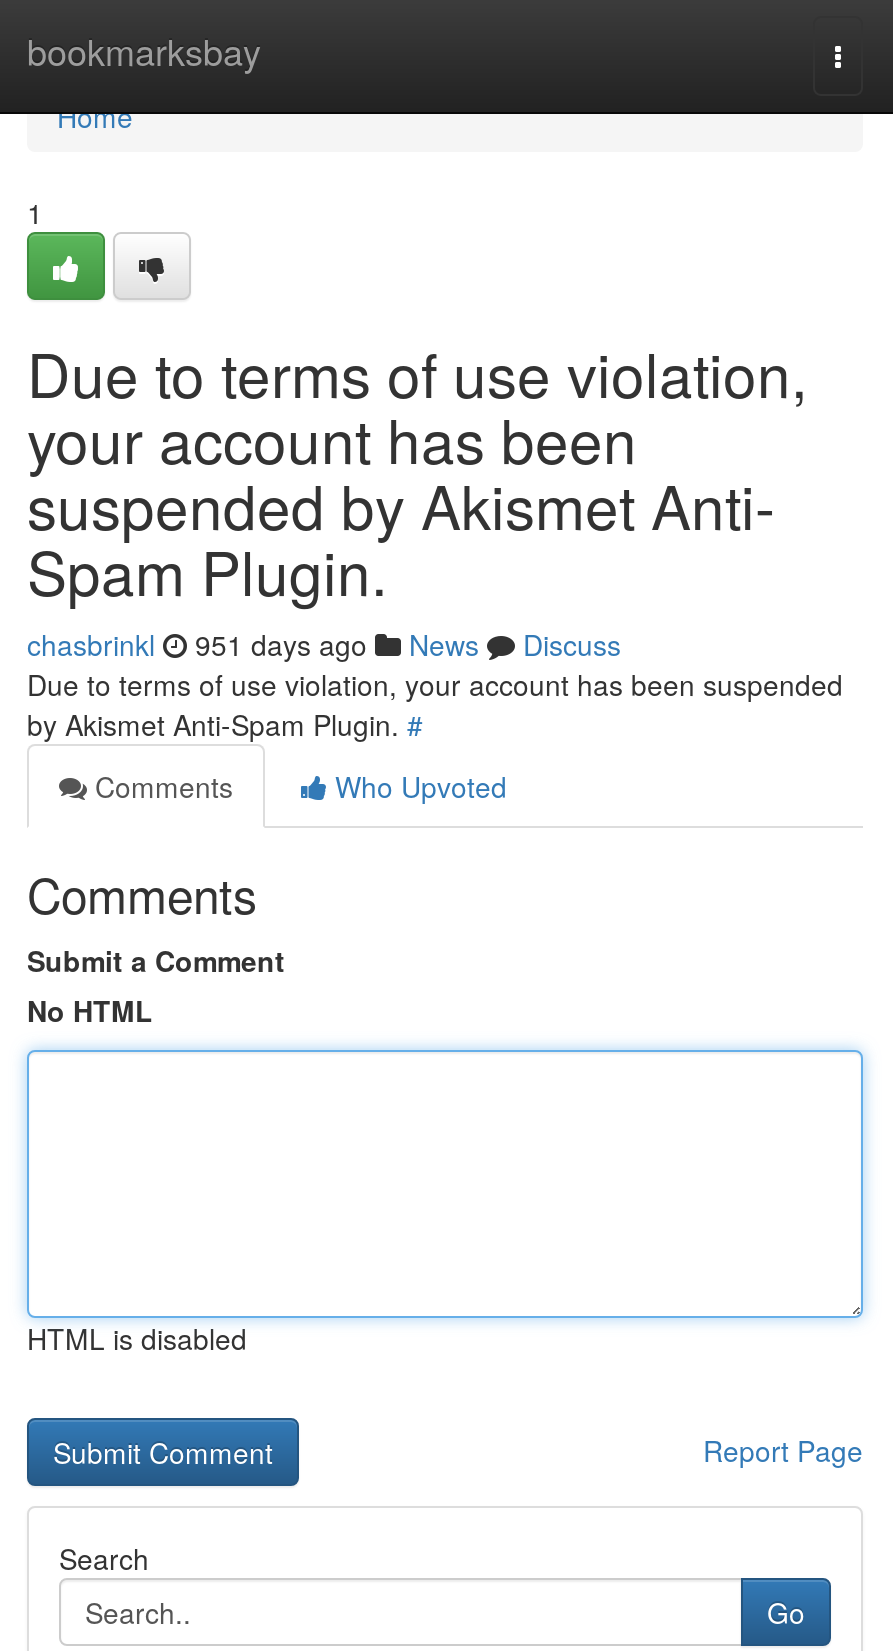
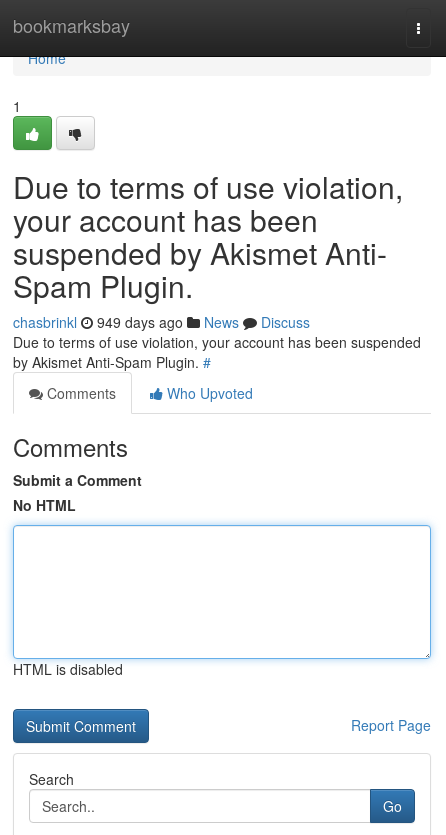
- chasbrinkl 951 days ago News Discuss
+ chasbrinkl 949 days ago News Discuss
